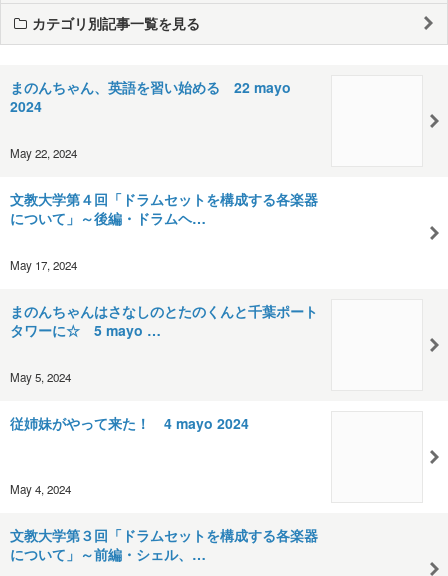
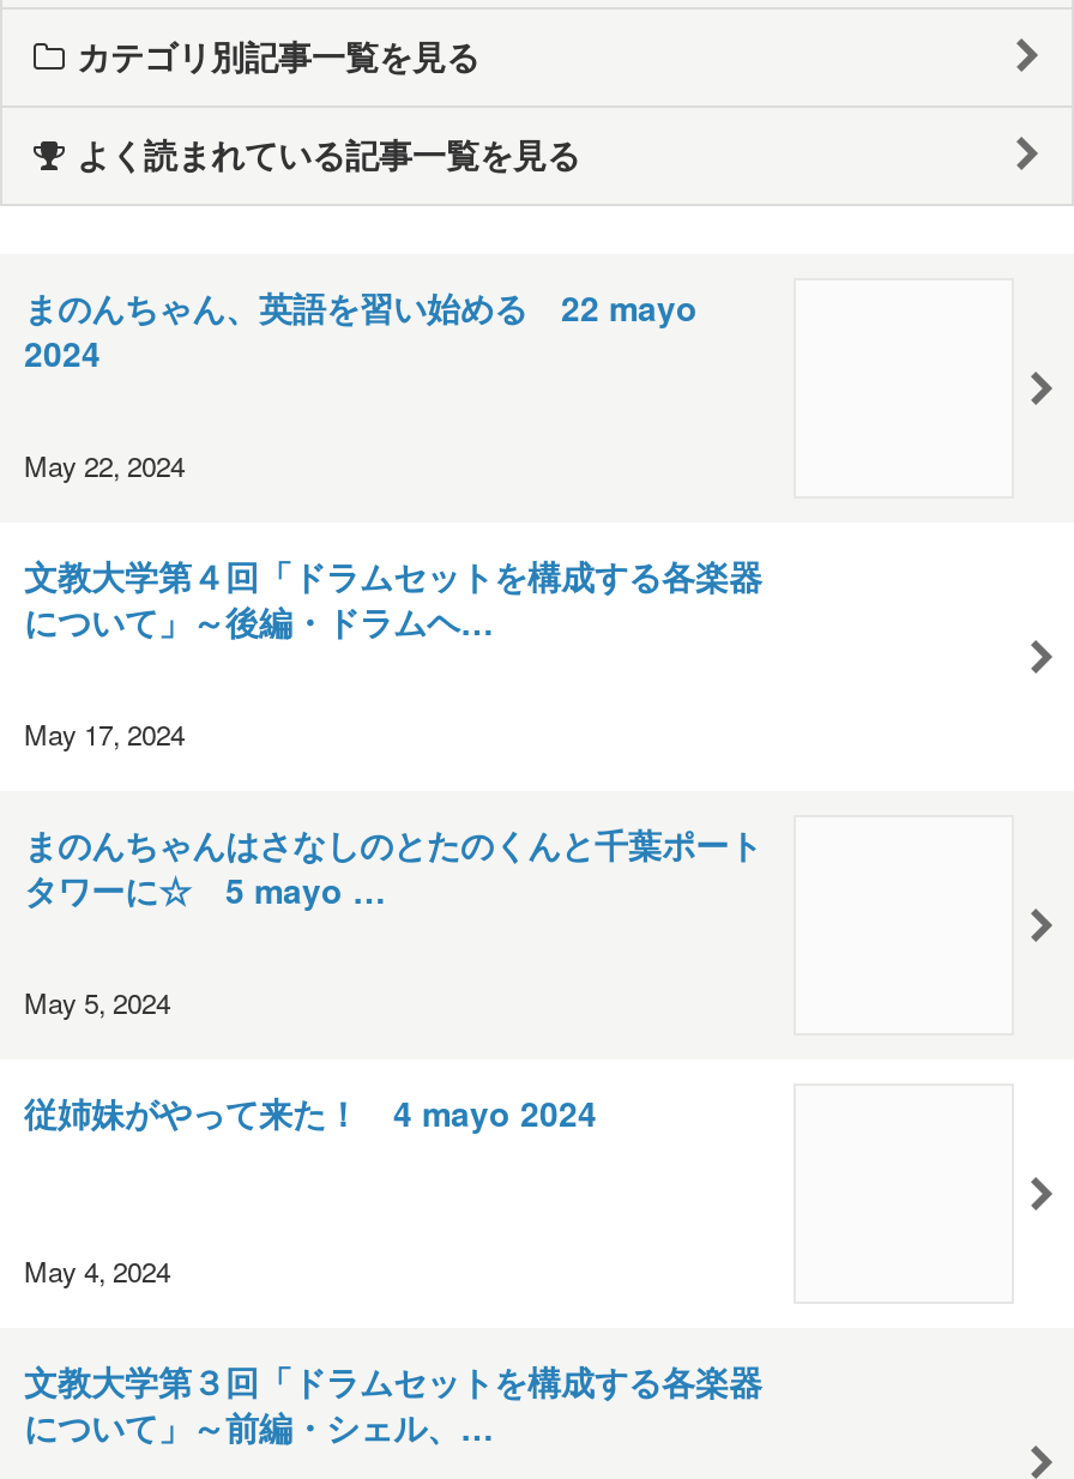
+ よく読まれている記事一覧を見る
